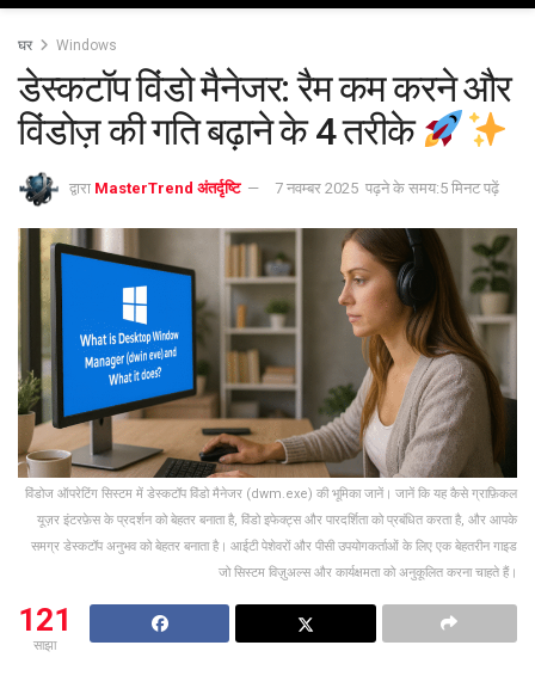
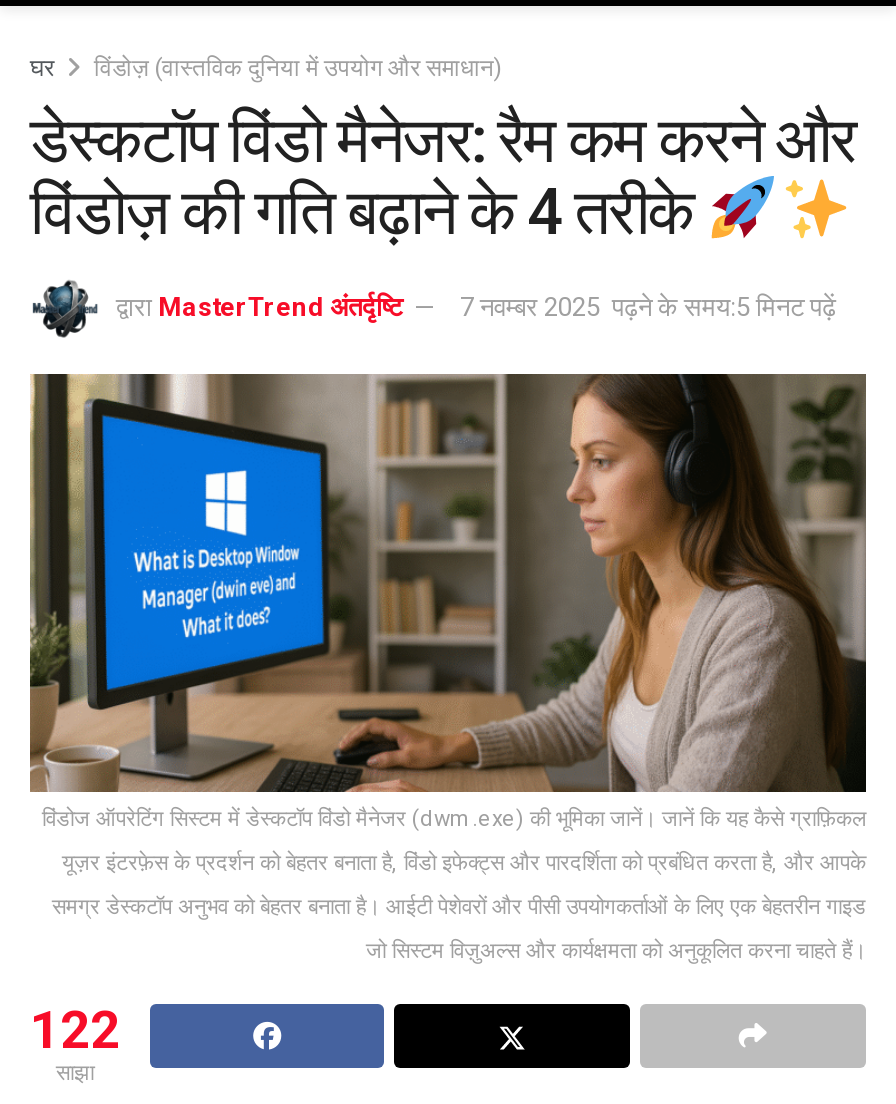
- Windows
+ विंडोज़ (वास्तविक दुनिया में उपयोग और समाधान)

- 121
+ 122
